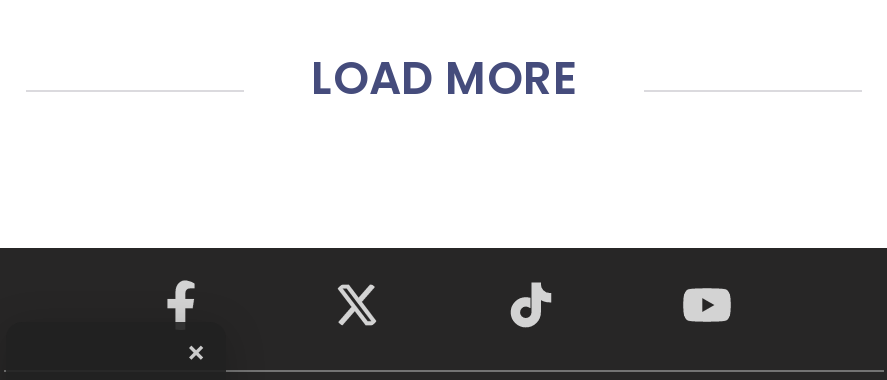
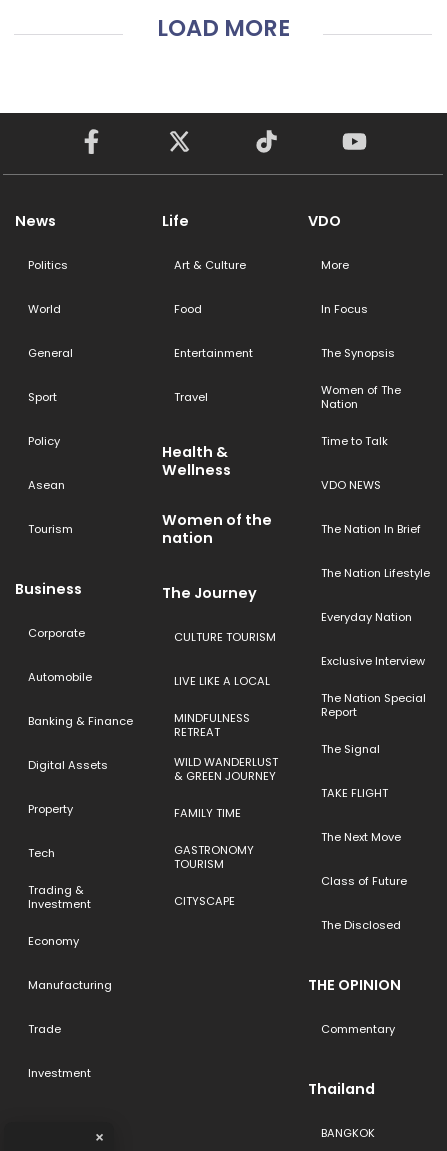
+ News
+ Politics
+ World
+ General
+ Sport
+ Policy
+ Asean
+ Tourism
+ Business
+ Corporate
+ Automobile
+ Banking & Finance
+ Digital Assets
+ Property
+ Tech
+ Trading &
+ Investment
+ Economy
+ Manufacturing
+ Trade
+ Investment

+ Life
+ Art & Culture
+ Food
+ Entertainment
+ Travel
+ Health &
+ Wellness
+ Women of the
+ nation
+ The Journey
+ CULTURE TOURISM
+ LIVE LIKE A LOCAL
+ MINDFULNESS
+ RETREAT
+ WILD WANDERLUST
+ & GREEN JOURNEY
+ FAMILY TIME
+ GASTRONOMY
+ TOURISM
+ CITYSCAPE

+ VDO
+ More
+ In Focus
+ The Synopsis
+ Women of The
+ Nation
+ Time to Talk
+ VDO NEWS
+ The Nation In Brief
+ The Nation Lifestyle
+ Everyday Nation
+ Exclusive Interview
+ The Nation Special
+ Report
+ The Signal
+ TAKE FLIGHT
+ The Next Move
+ Class of Future
+ The Disclosed
+ THE OPINION
+ Commentary
+ Thailand
+ BANGKOK
